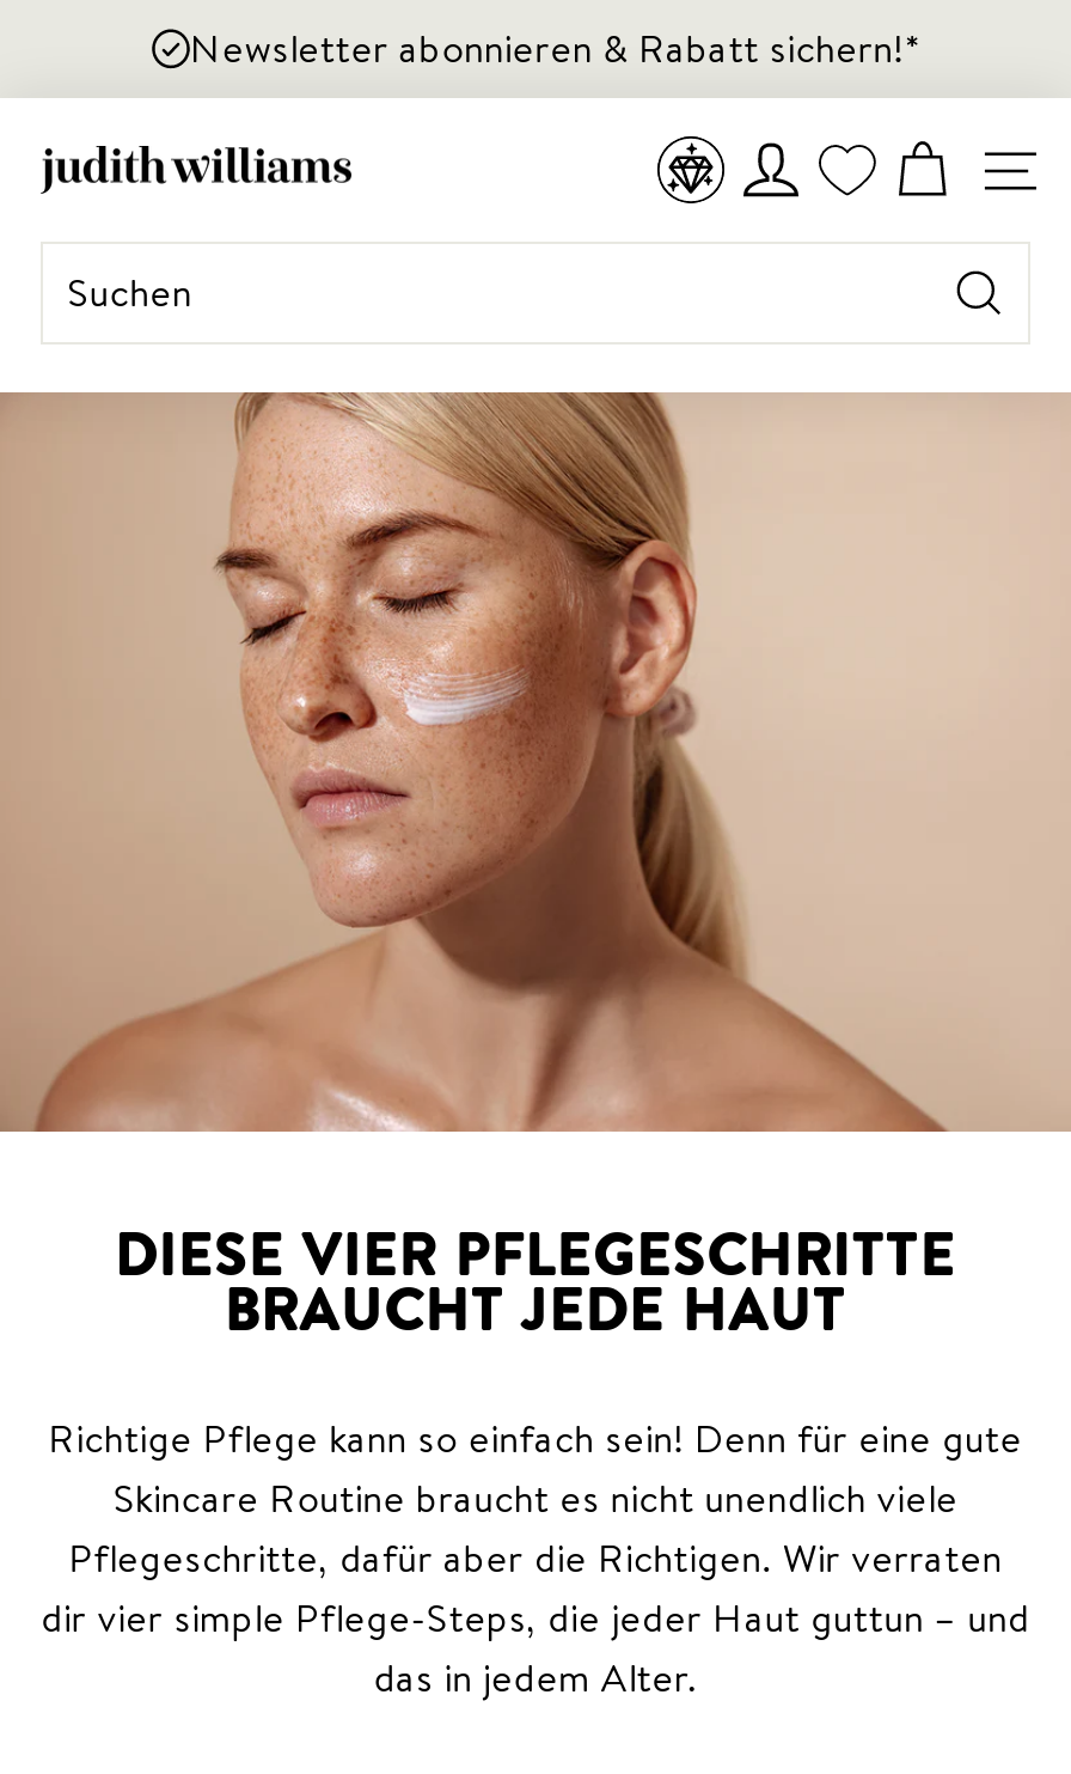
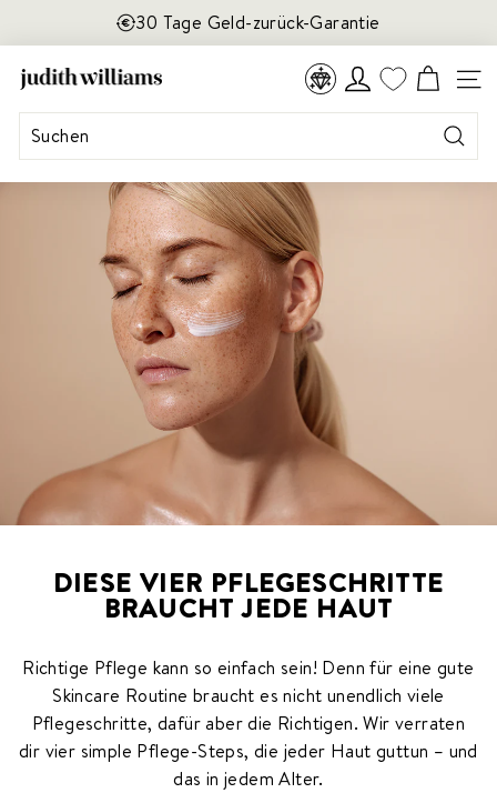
- Newsletter abonnieren & Rabatt sichern!*
+ 30 Tage Geld-zurück-Garantie
